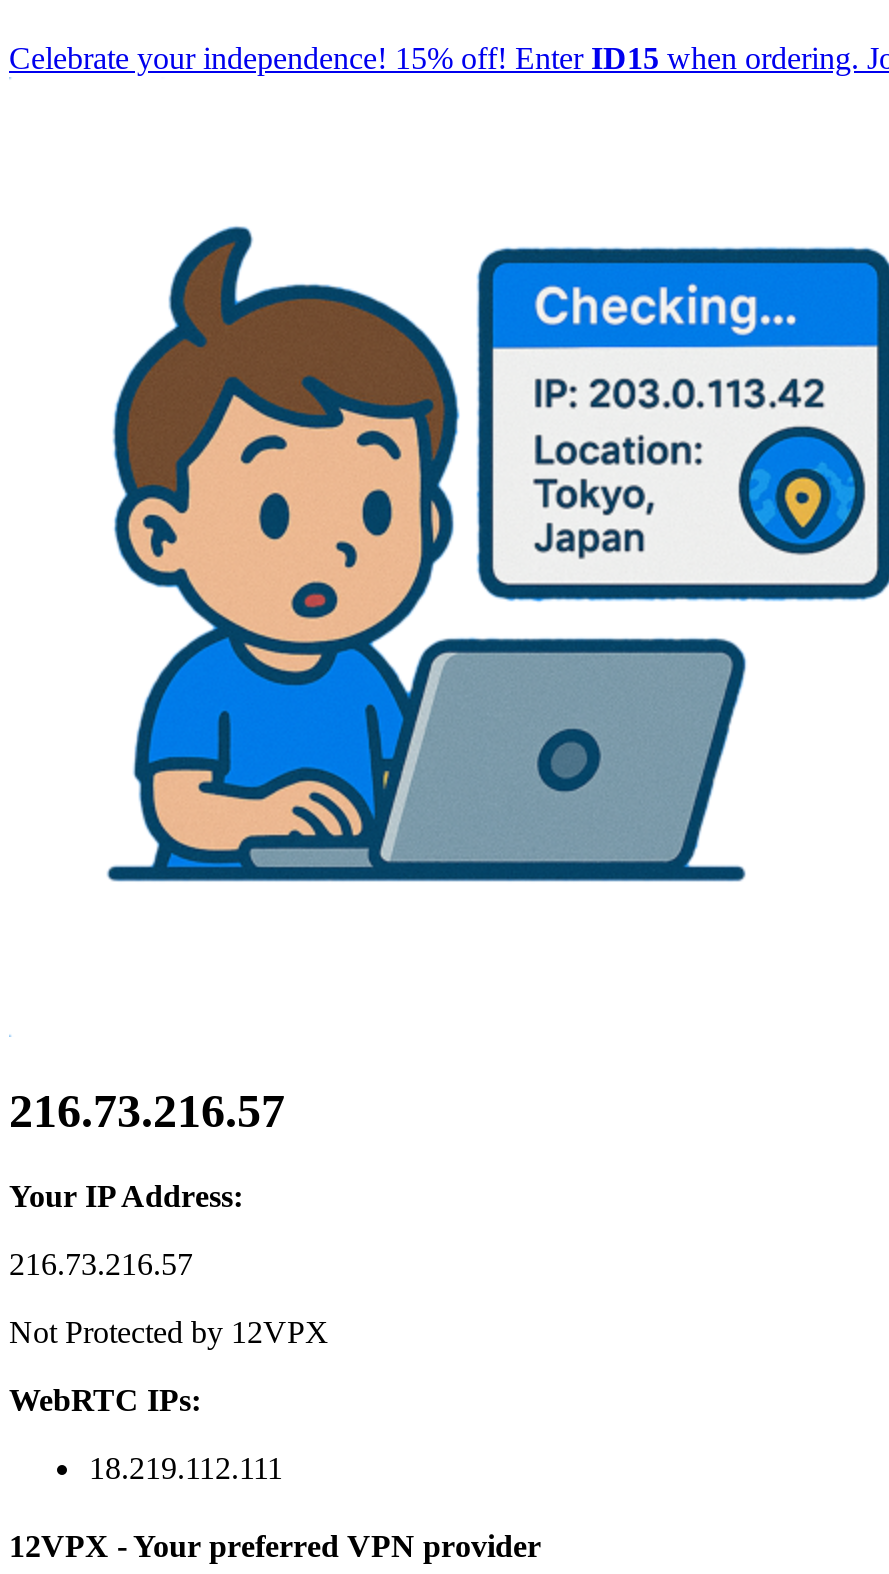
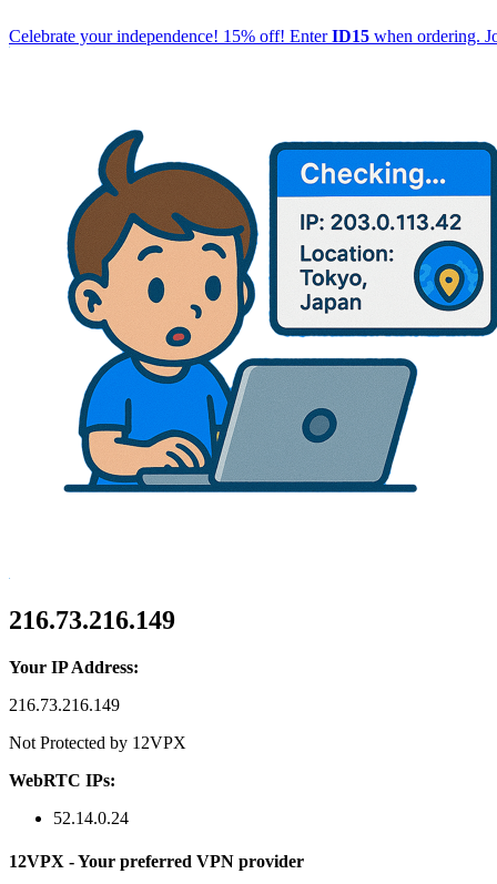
- 216.73.216.57
+ 216.73.216.149

- 216.73.216.57
+ 216.73.216.149

- 18.219.112.111
+ 52.14.0.24
